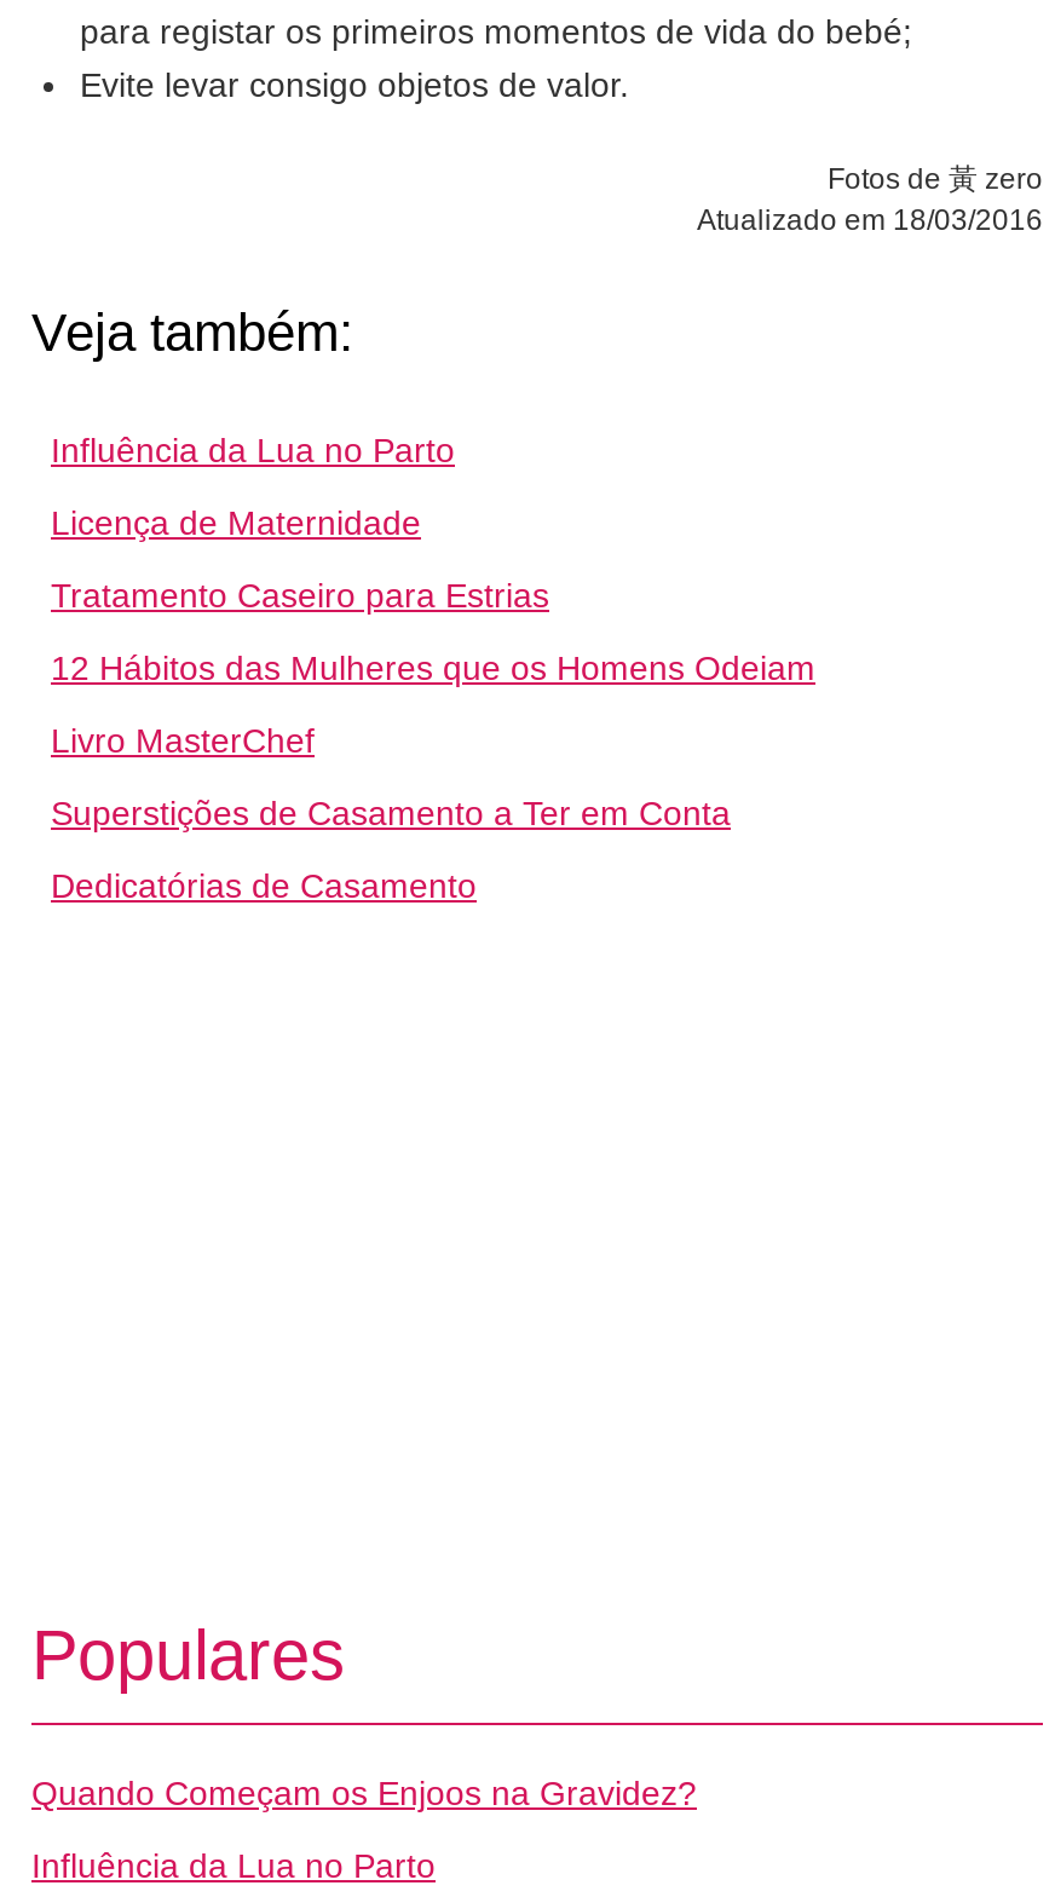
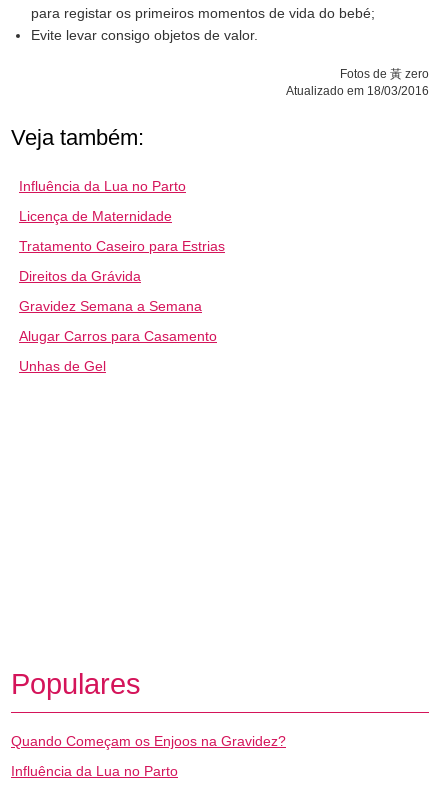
- 12 Hábitos das Mulheres que os Homens Odeiam
+ Direitos da Grávida

- Livro MasterChef
+ Gravidez Semana a Semana

- Superstições de Casamento a Ter em Conta
+ Alugar Carros para Casamento

- Dedicatórias de Casamento
+ Unhas de Gel
